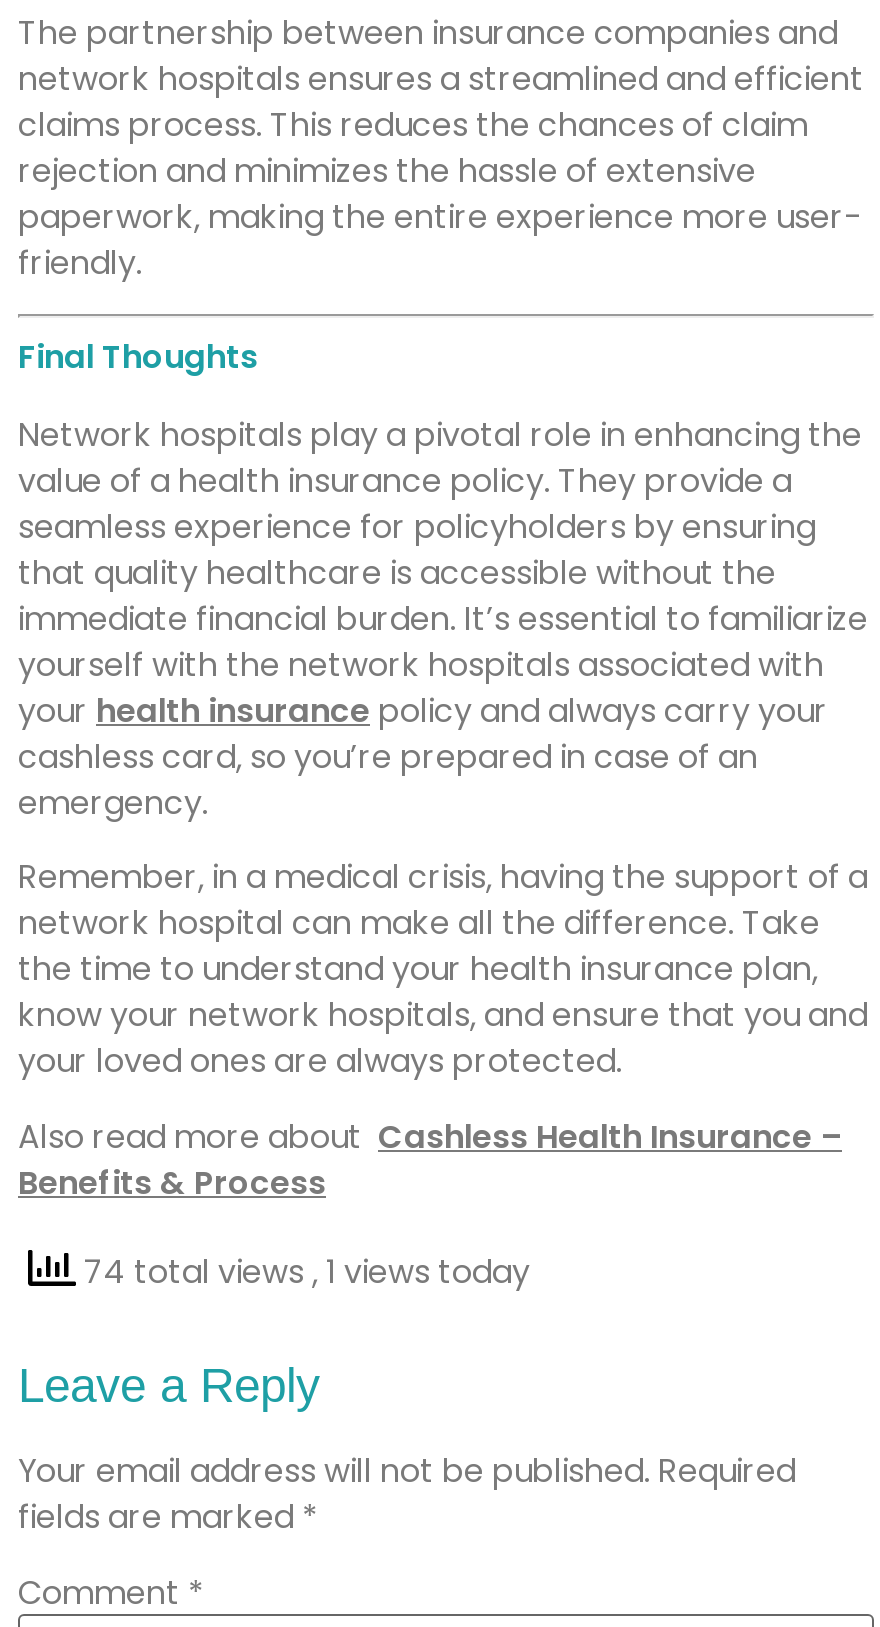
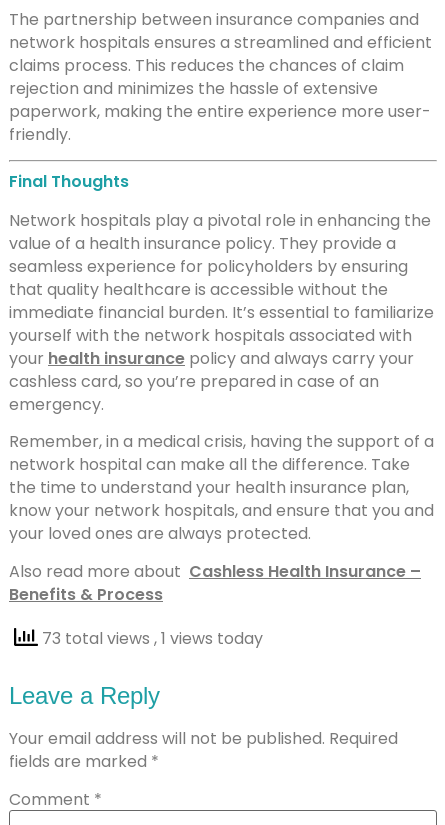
- 74 total views, 1 views today
+ 73 total views, 1 views today
